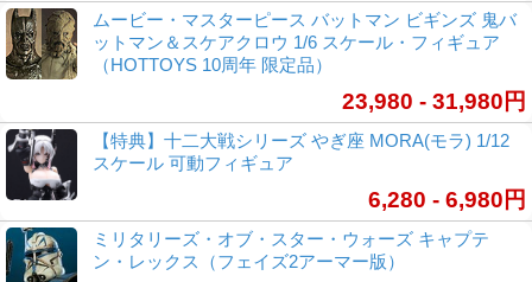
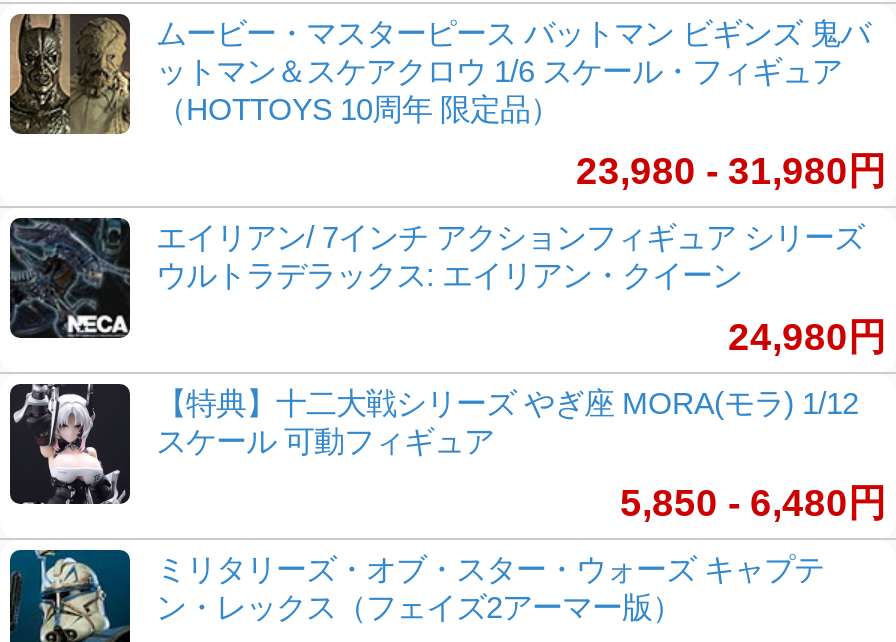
+ [image]
+ エイリアン/ 7インチ アクションフィギュア シリーズ
+ ウルトラデラックス: エイリアン・クイーン
+ 24,980円

- 6,280 - 6,980円
+ 5,850 - 6,480円
